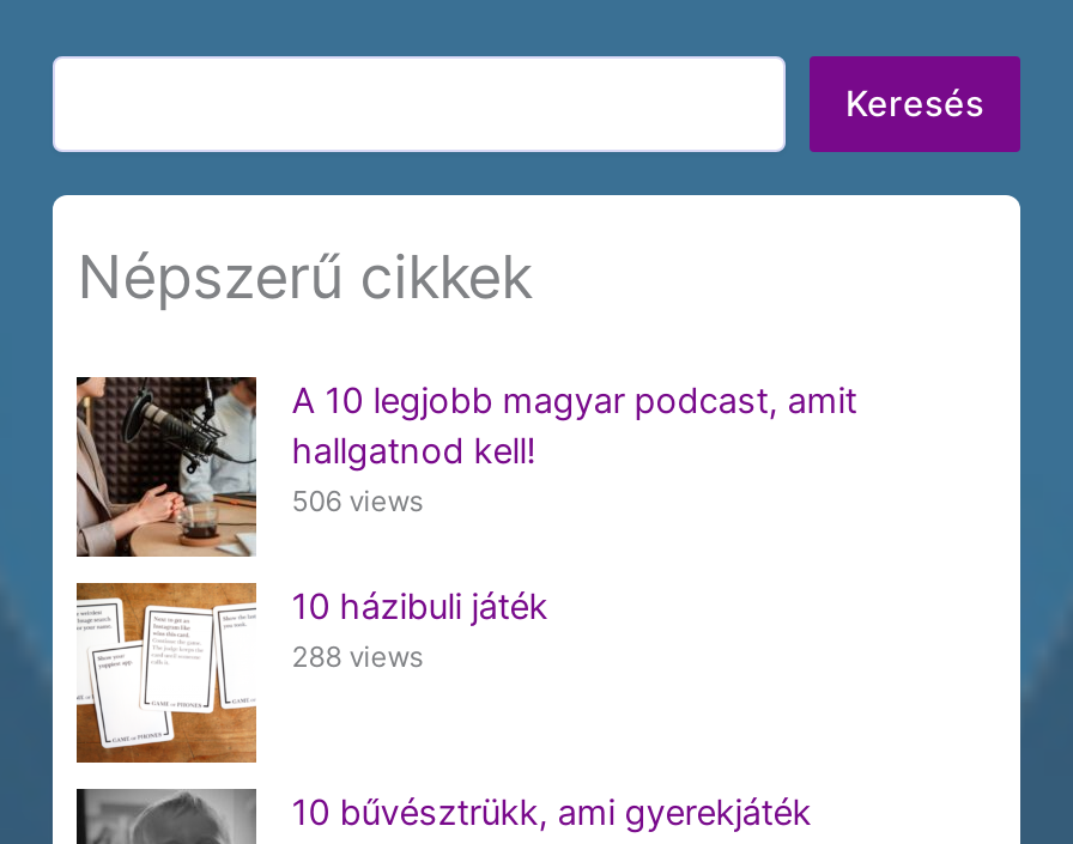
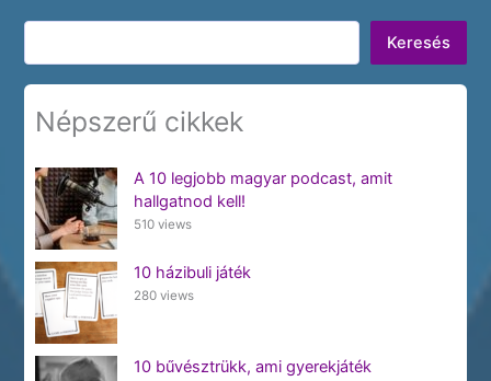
- 506 views
+ 510 views

- 288 views
+ 280 views
